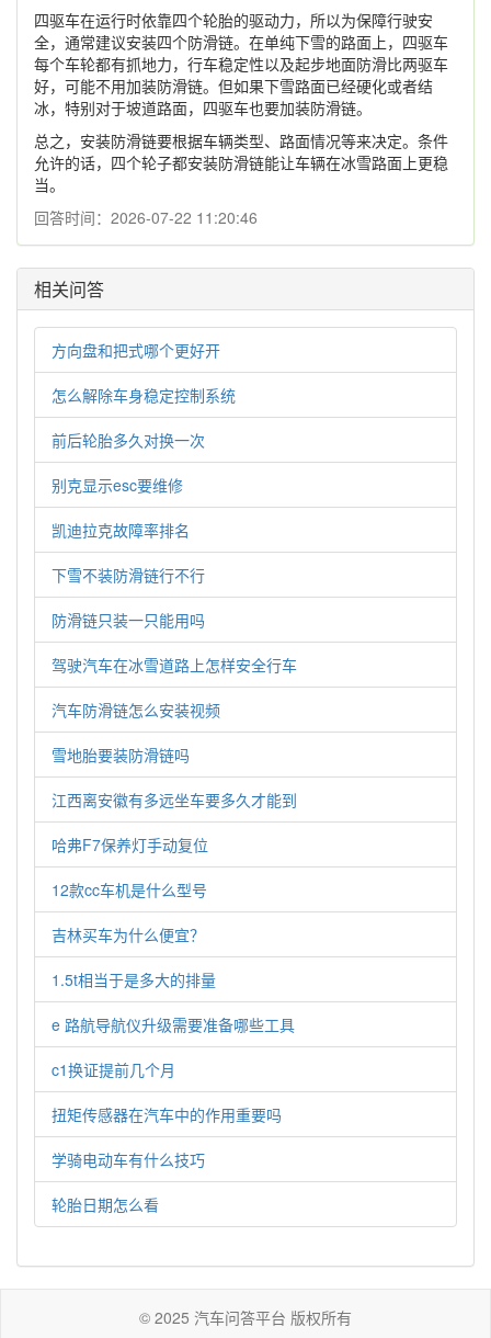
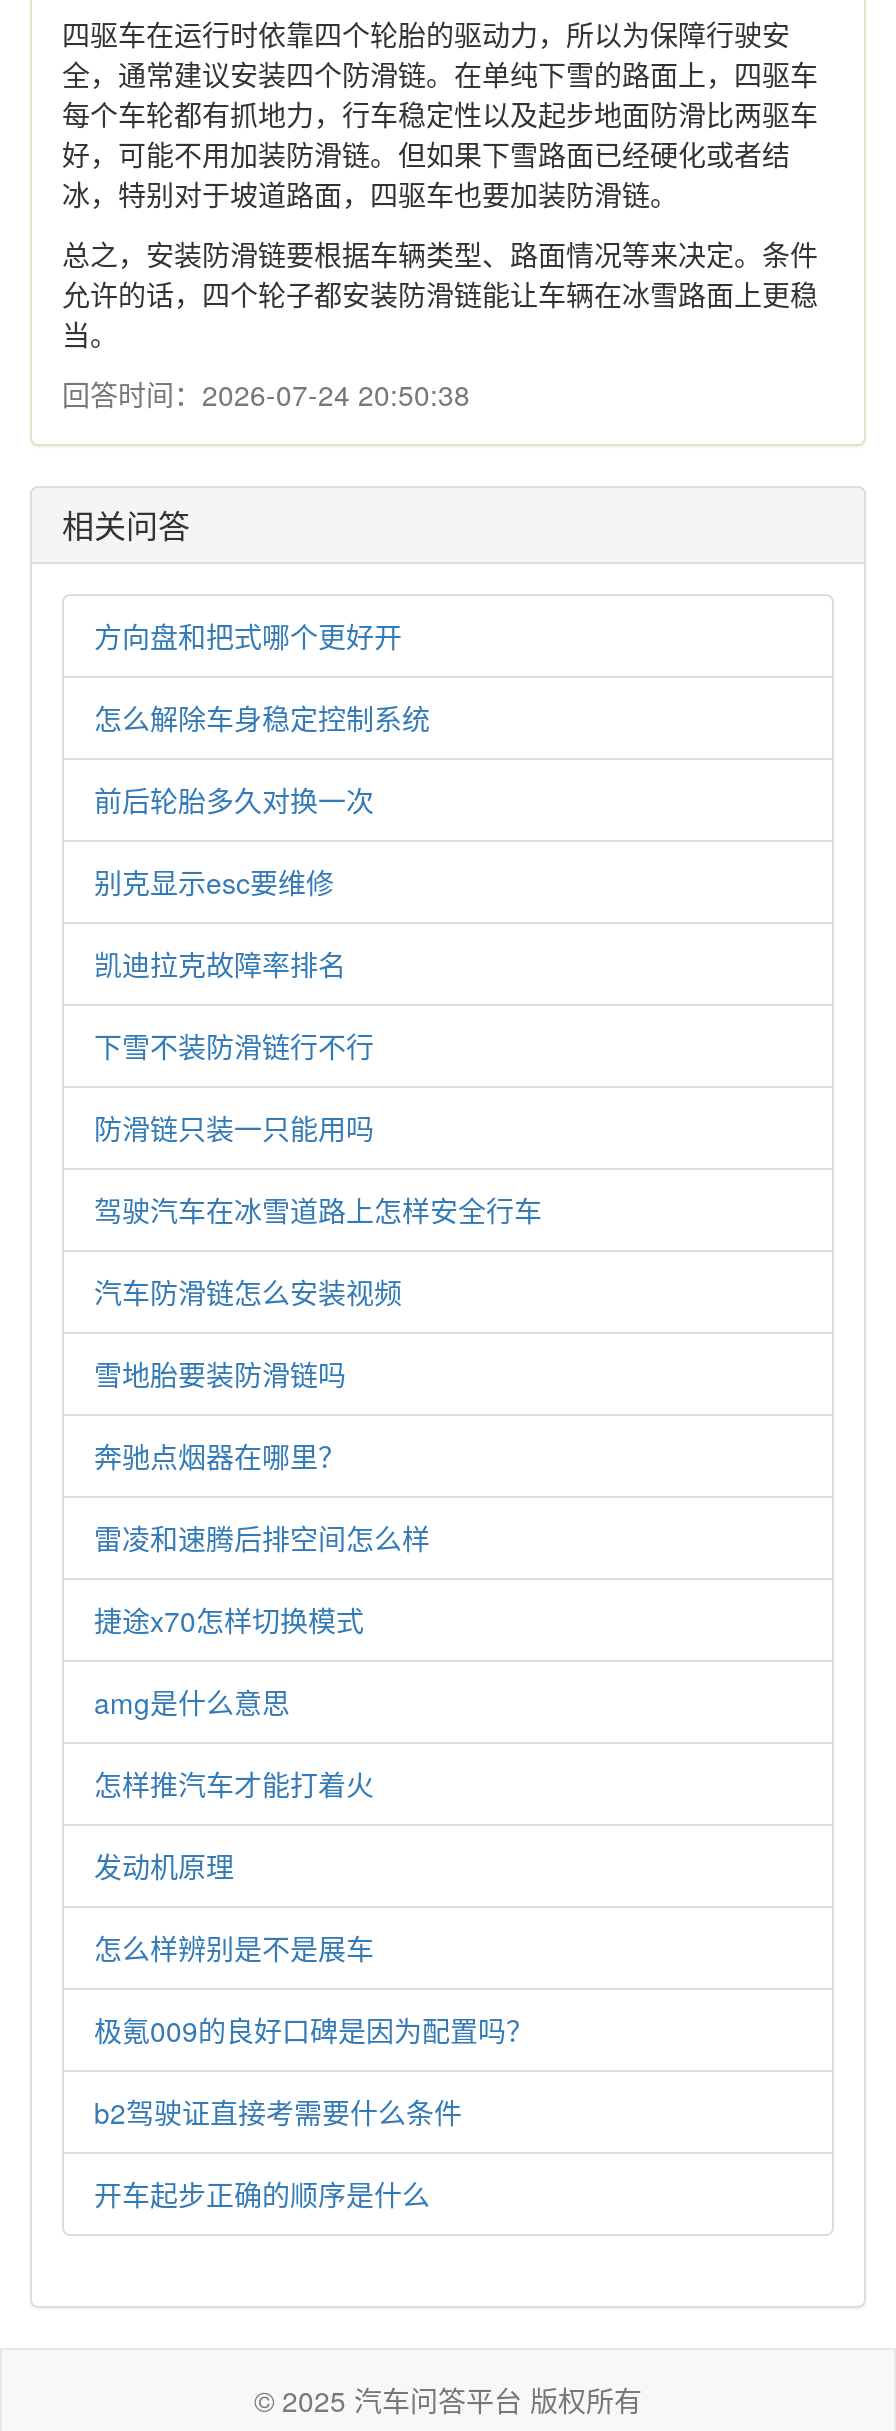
- 回答时间：2026-07-22 11:20:46
+ 回答时间：2026-07-24 20:50:38

- 江西离安徽有多远坐车要多久才能到
+ 奔驰点烟器在哪里？

- 哈弗F7保养灯手动复位
+ 雷凌和速腾后排空间怎么样

- 12款cc车机是什么型号
+ 捷途x70怎样切换模式

- 吉林买车为什么便宜？
+ amg是什么意思

- 1.5t相当于是多大的排量
+ 怎样推汽车才能打着火

- e 路航导航仪升级需要准备哪些工具
+ 发动机原理

- c1换证提前几个月
+ 怎么样辨别是不是展车

- 扭矩传感器在汽车中的作用重要吗
+ 极氪009的良好口碑是因为配置吗？

- 学骑电动车有什么技巧
+ b2驾驶证直接考需要什么条件

- 轮胎日期怎么看
+ 开车起步正确的顺序是什么
